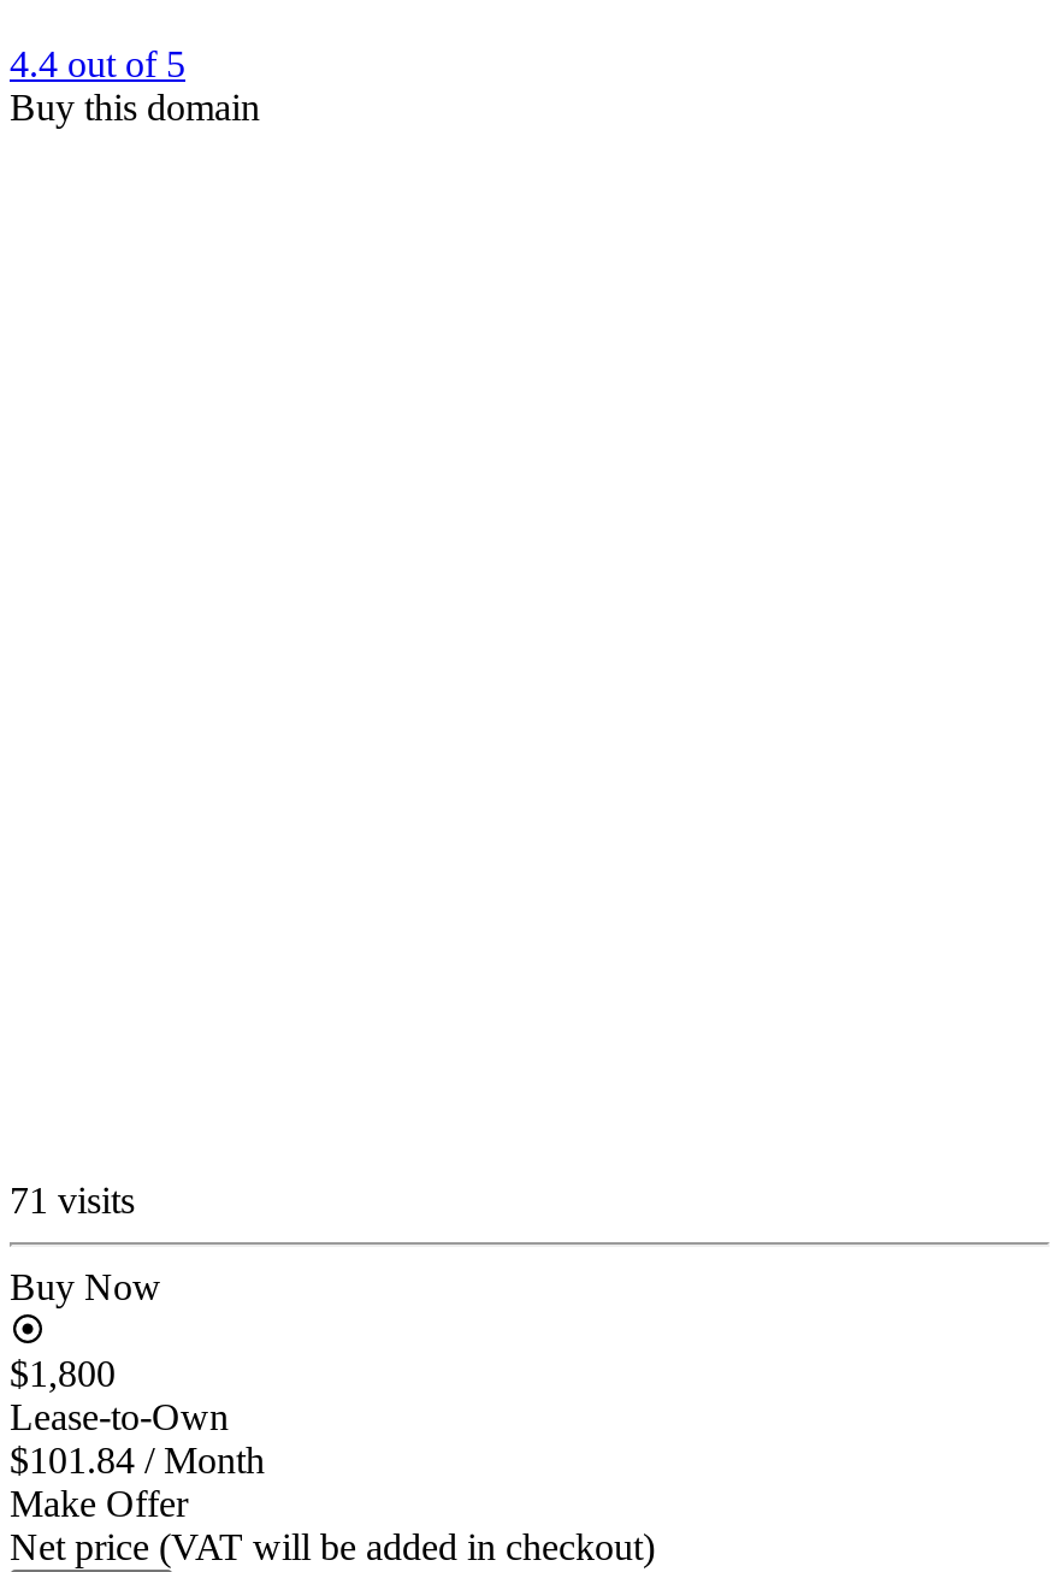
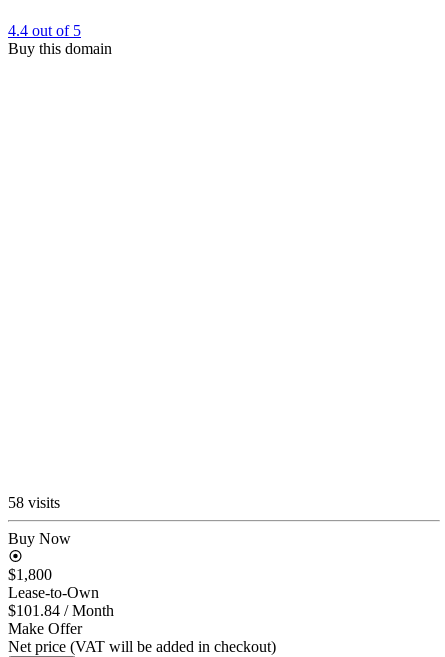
- 71 visits
+ 58 visits
